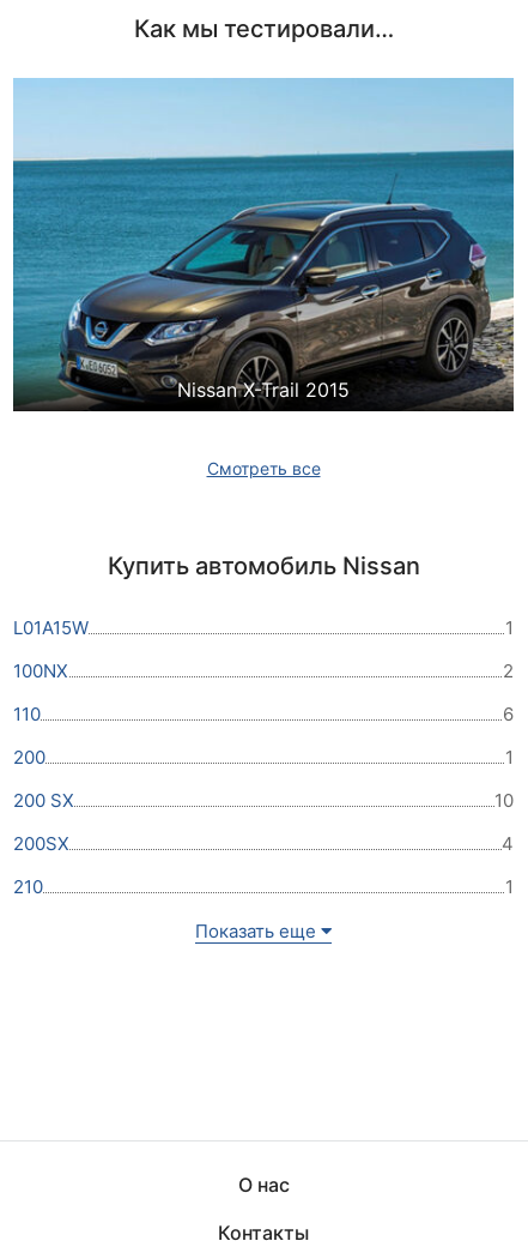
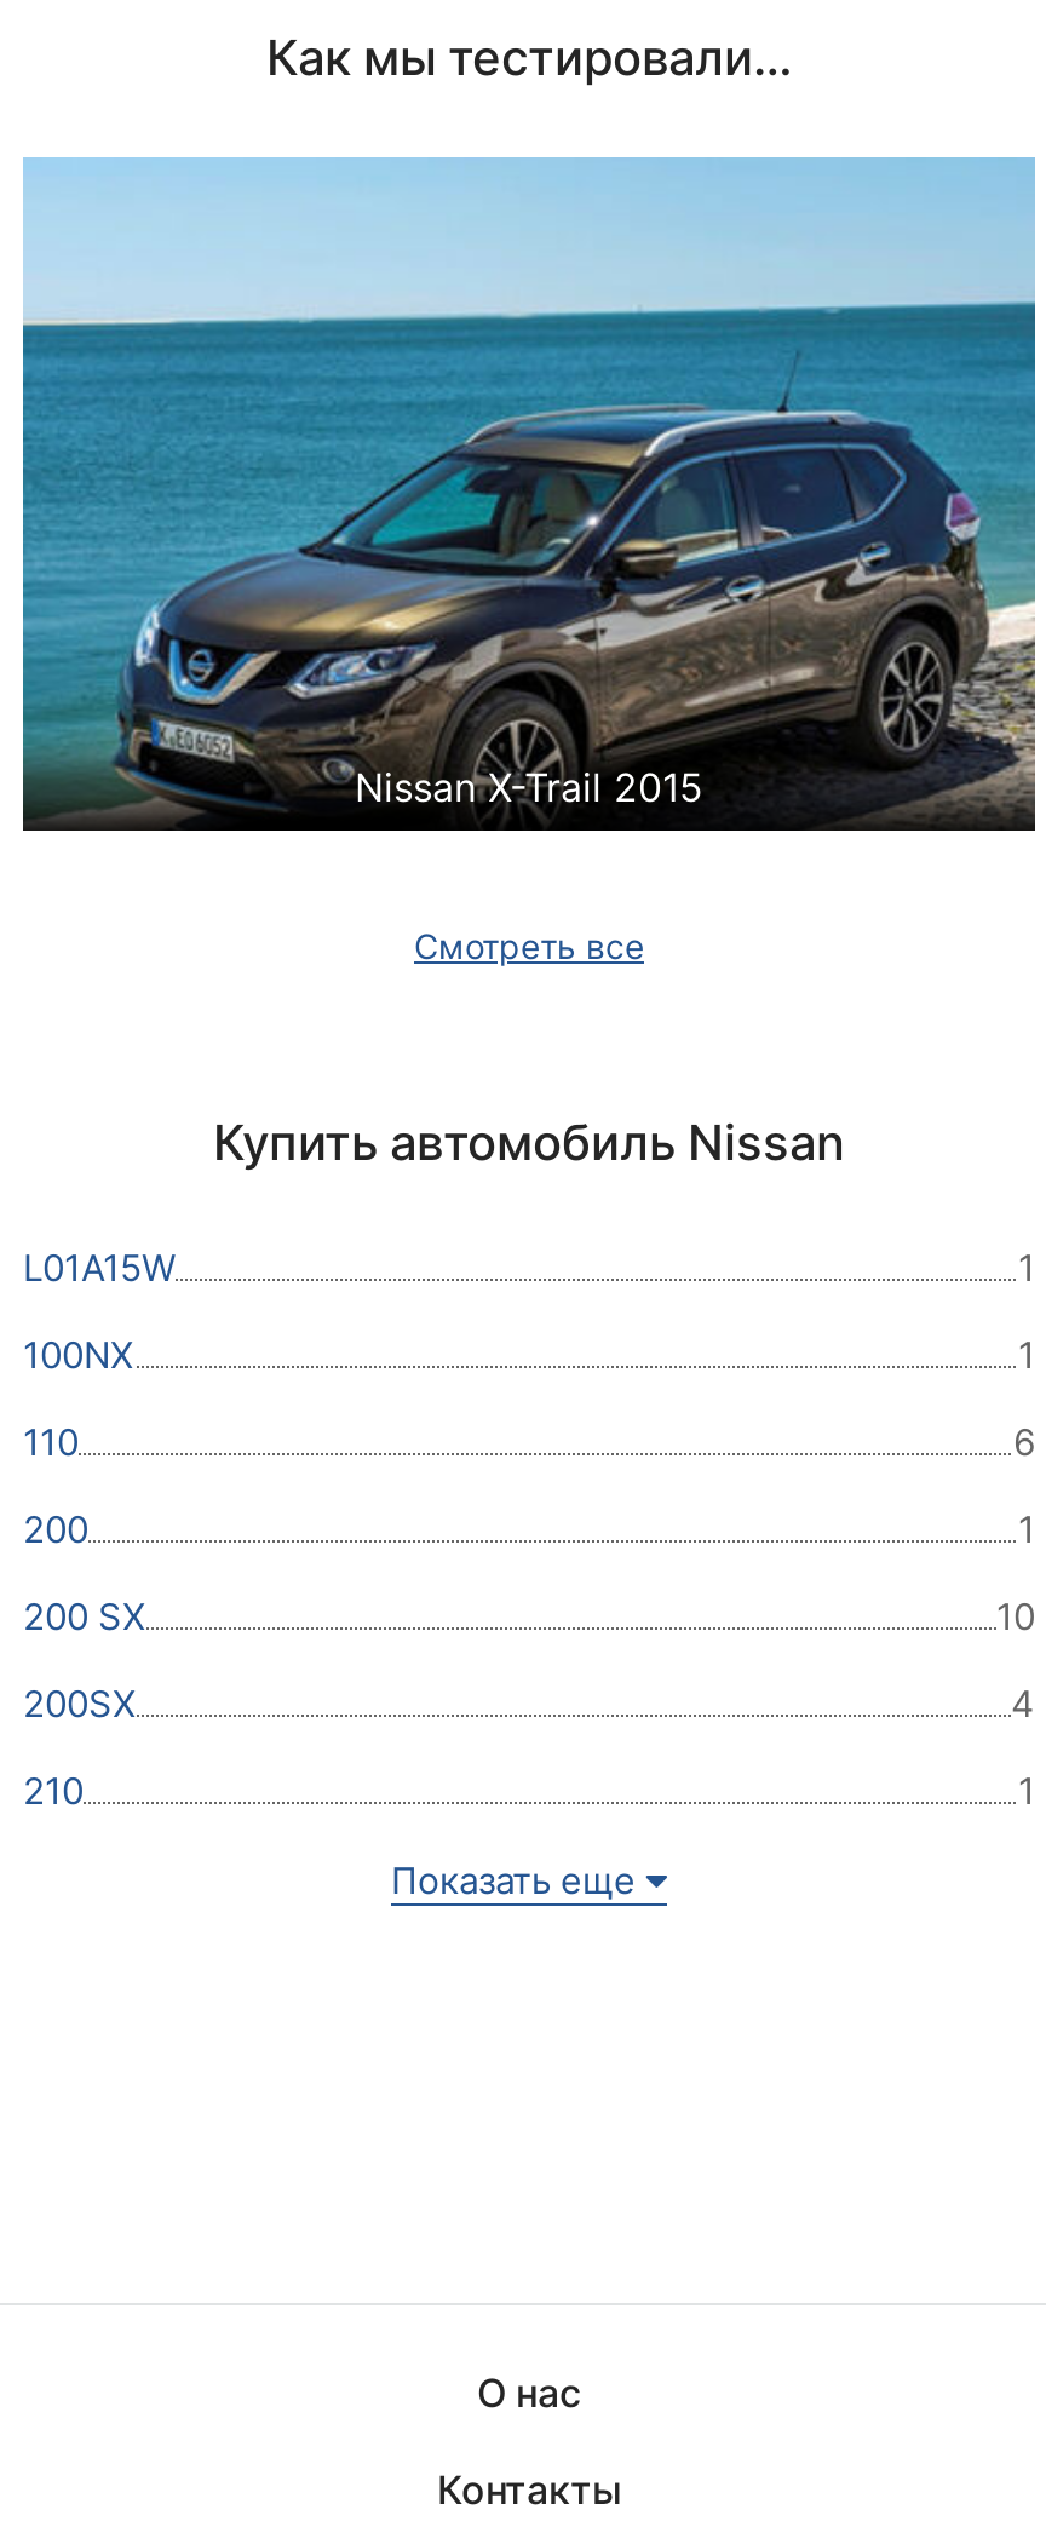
- 2
+ 1
